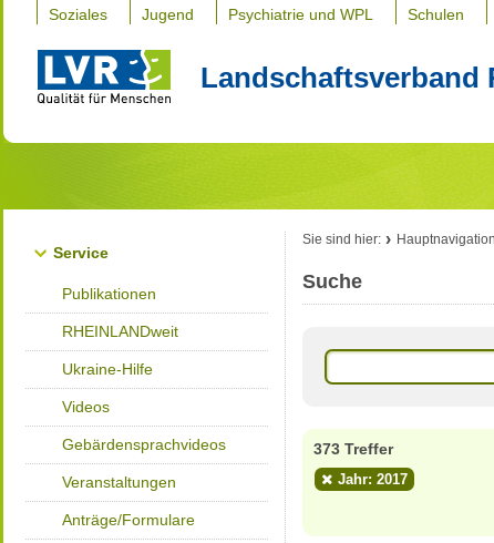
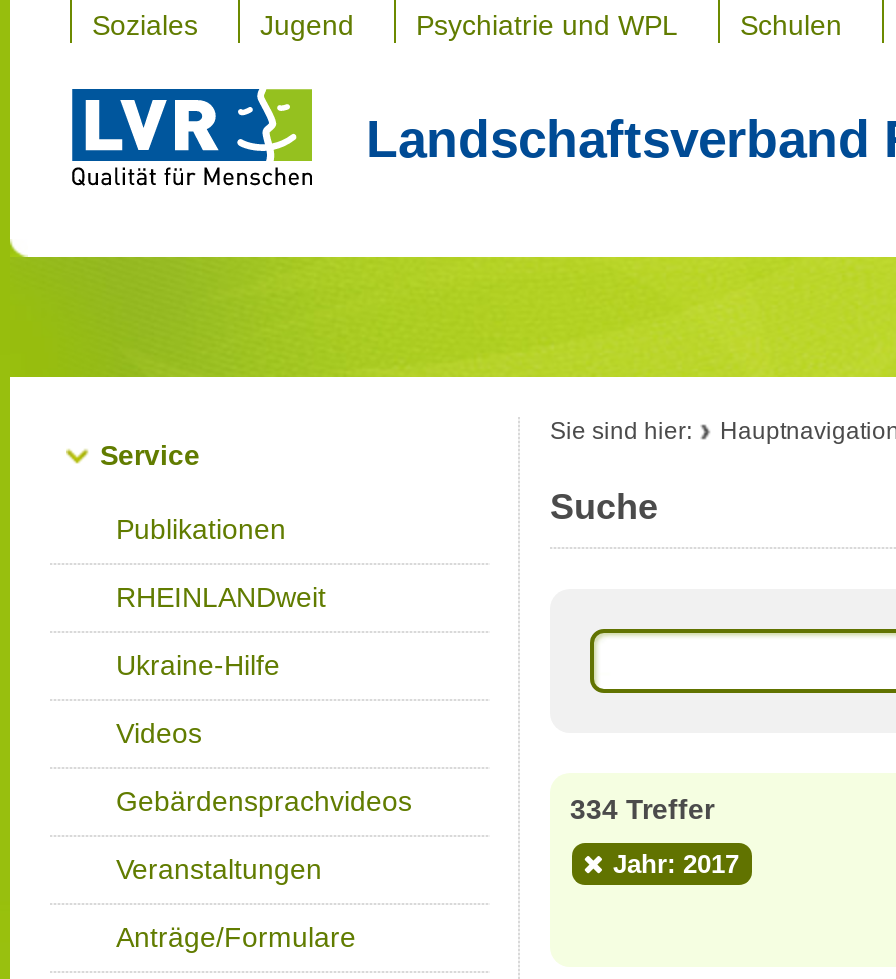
- 373 Treffer
+ 334 Treffer
